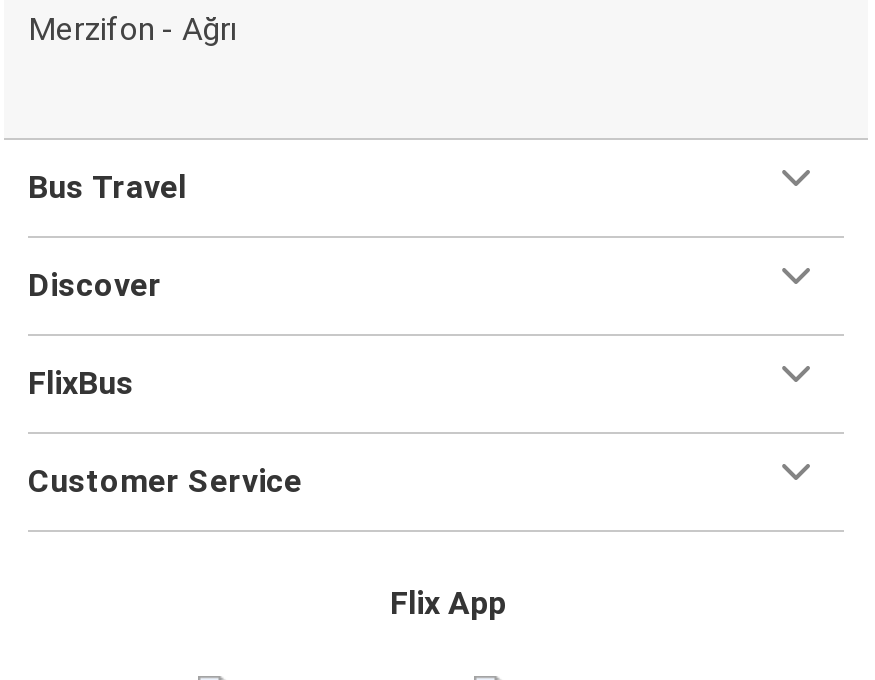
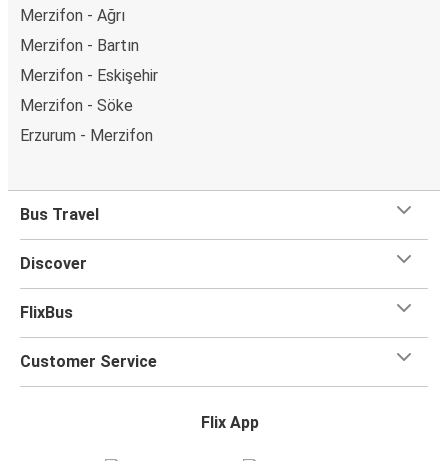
+ Merzifon - Bartın
+ Merzifon - Eskişehir
+ Merzifon - Söke
+ Erzurum - Merzifon
